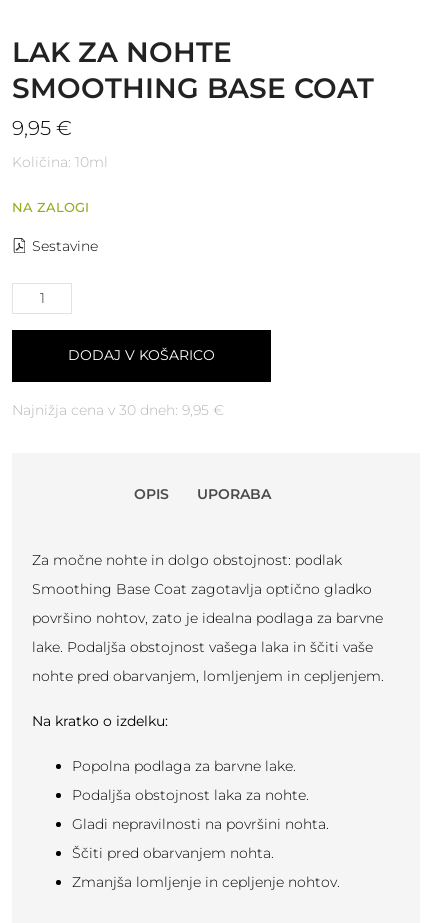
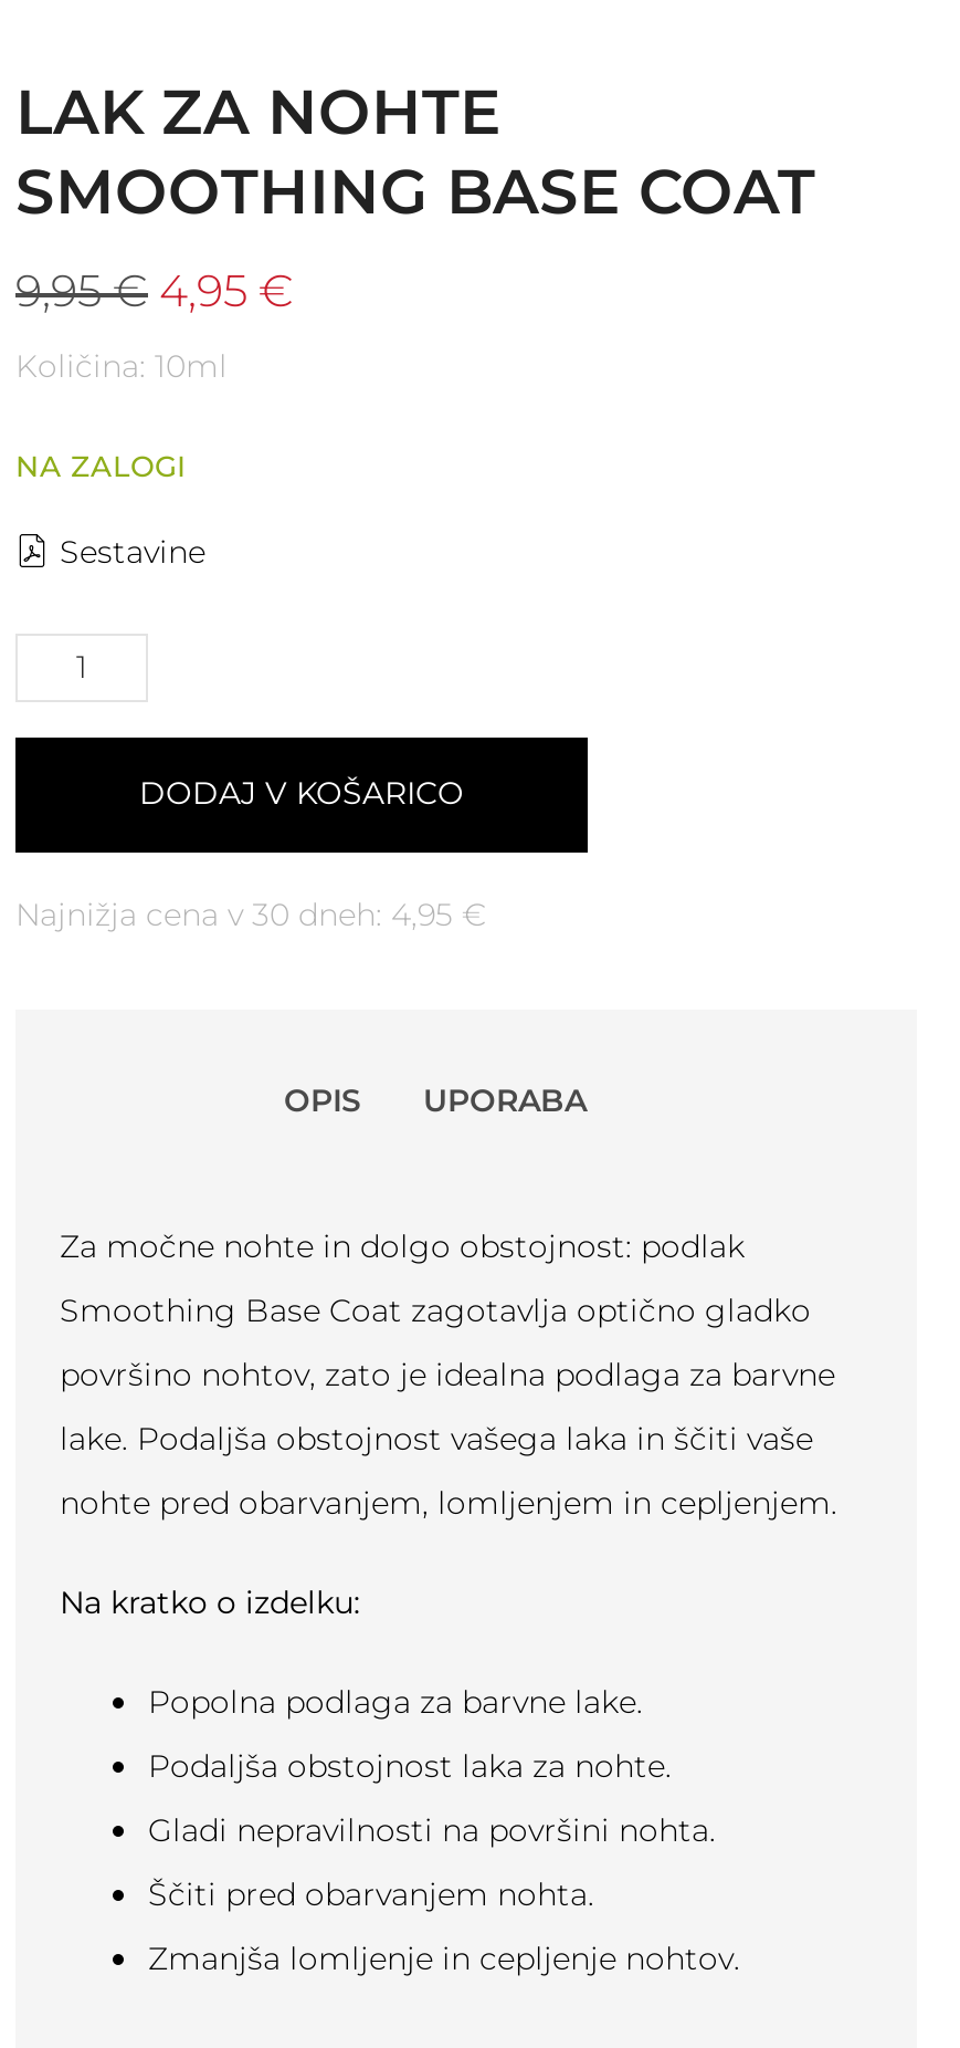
- 9,95 €
+ 9,95€ 4,95 €

- Najnižja cena v 30 dneh: 9,95 €
+ Najnižja cena v 30 dneh: 4,95 €
